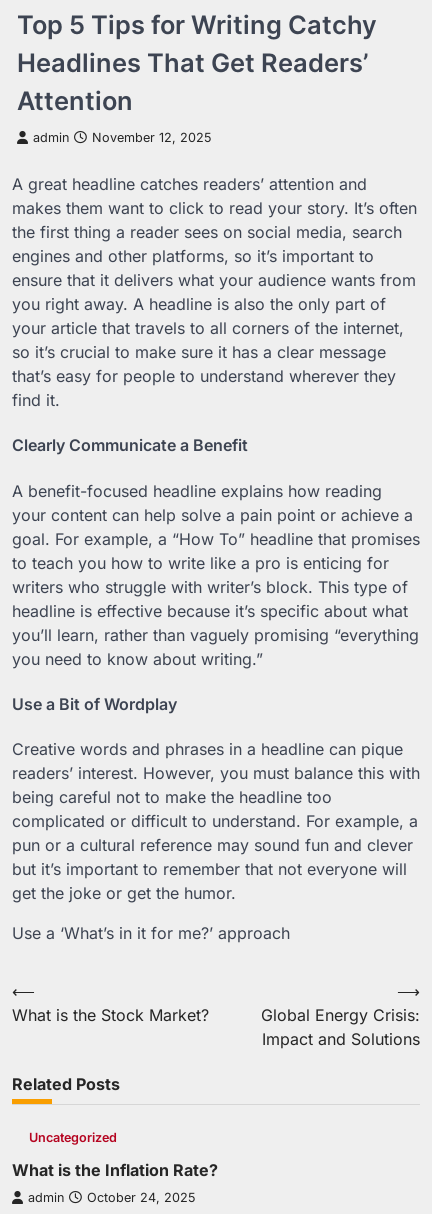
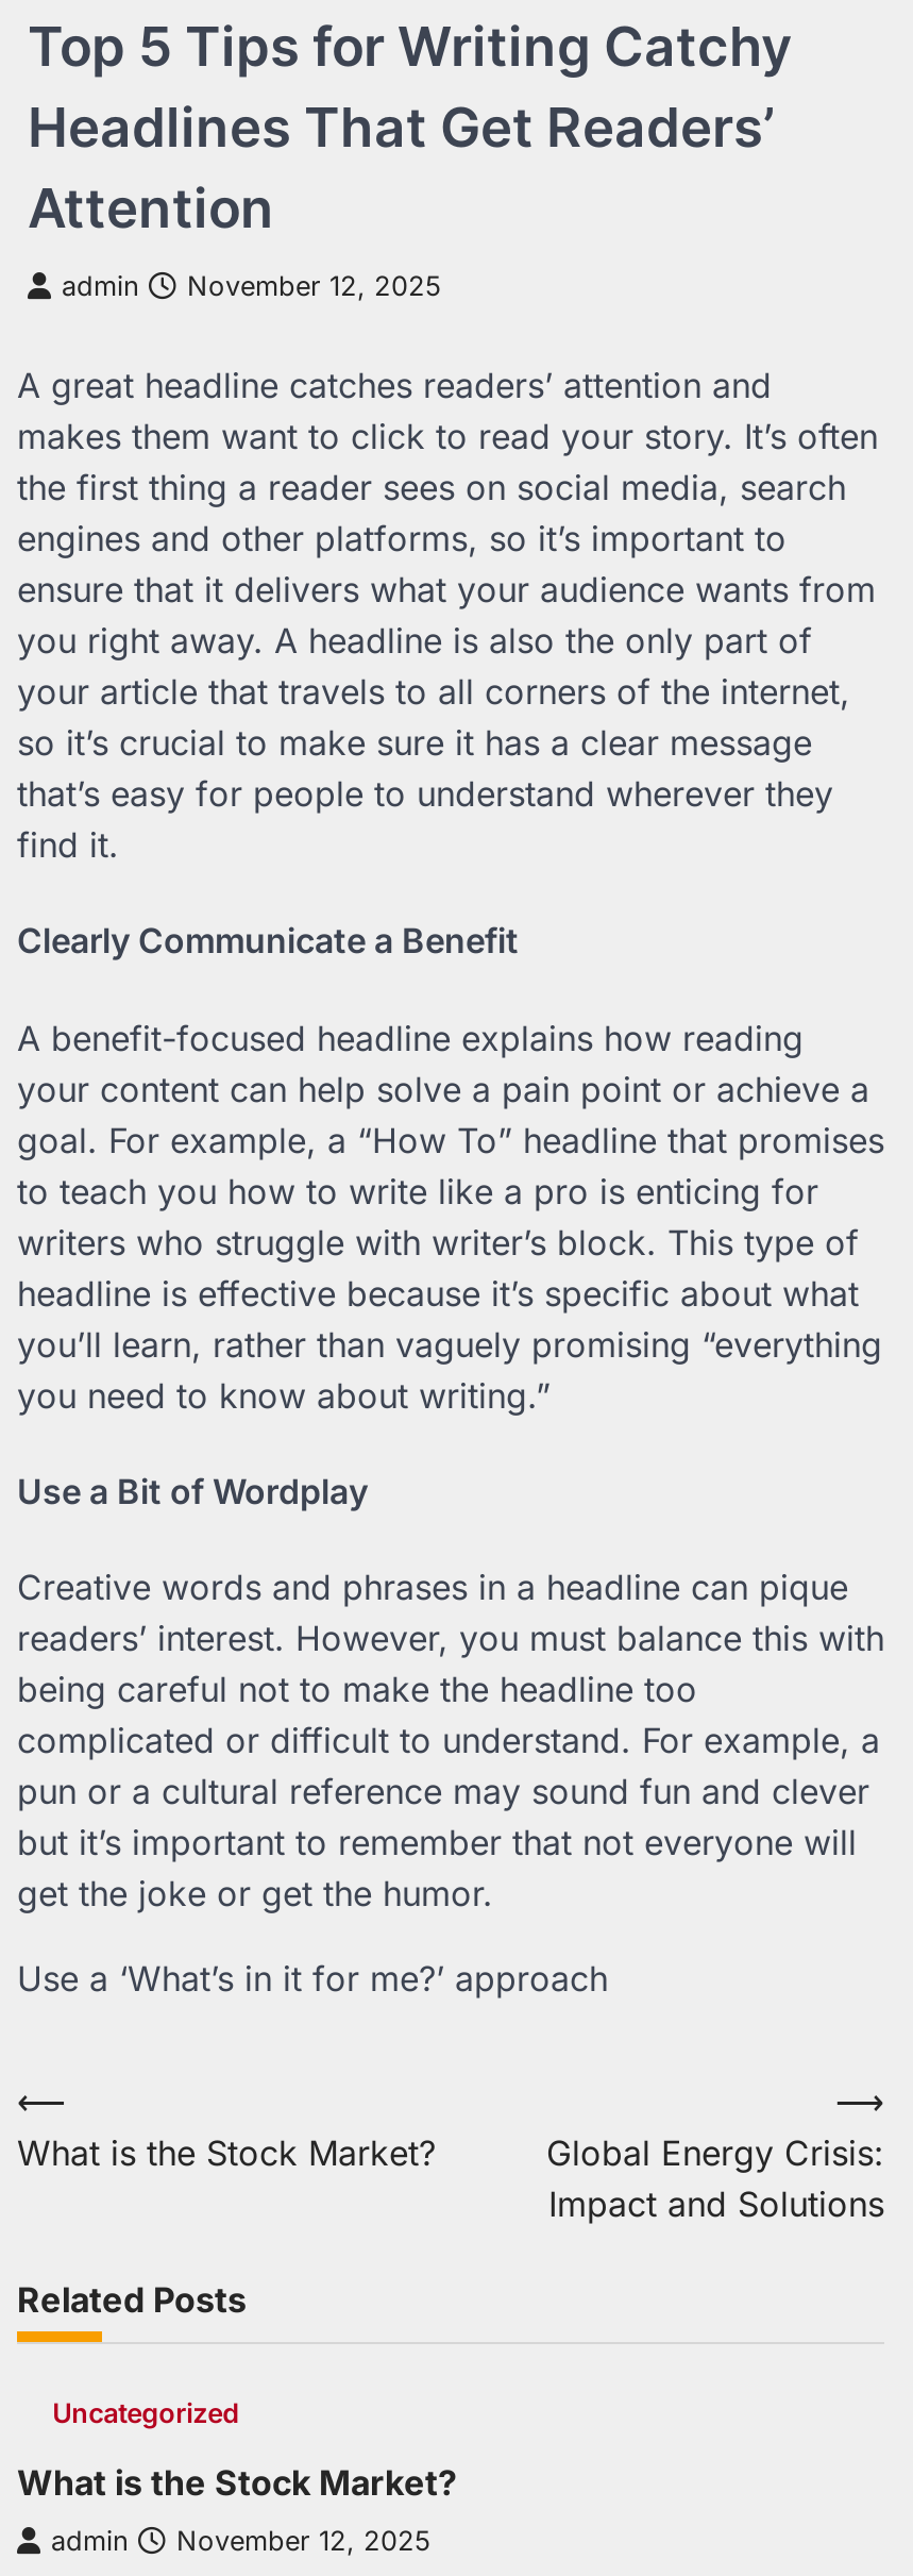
- What is the Inflation Rate?
+ What is the Stock Market?

- admin October 24, 2025
+ admin November 12, 2025
